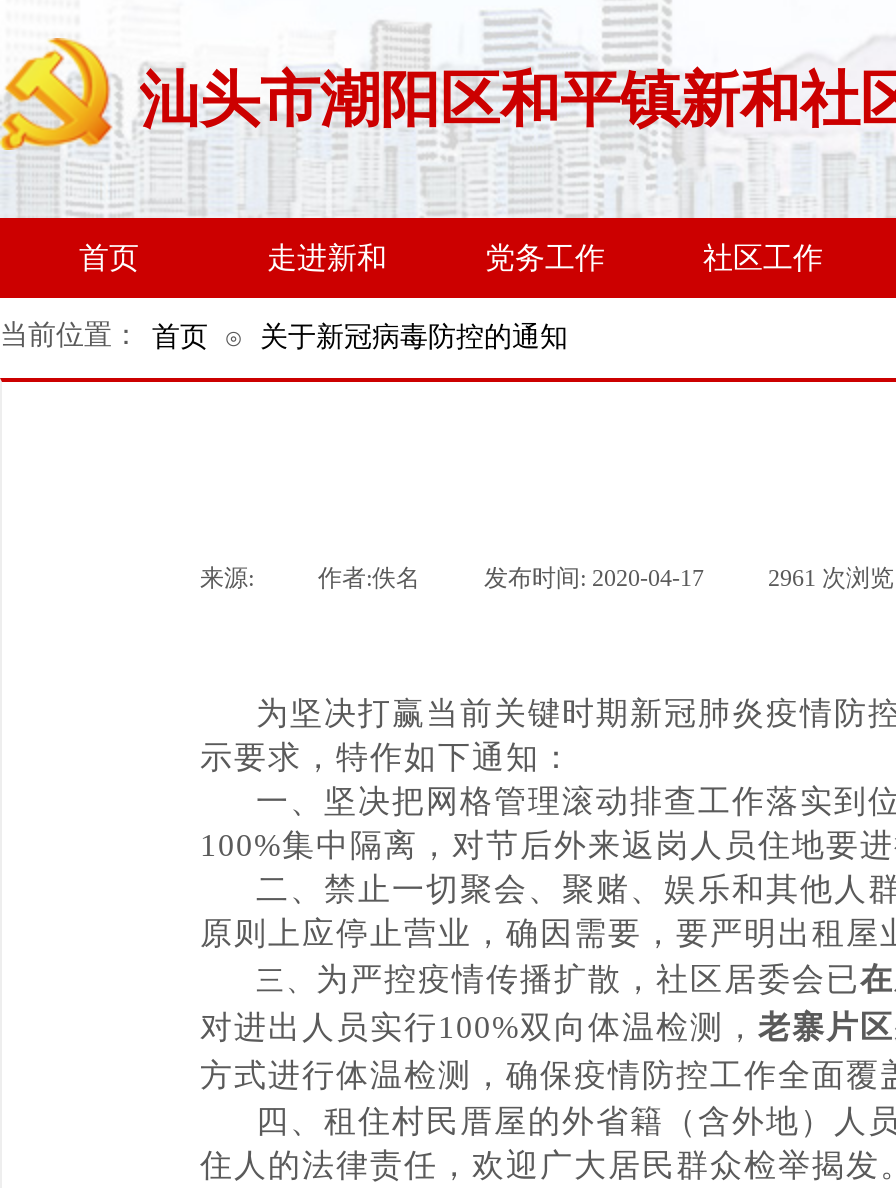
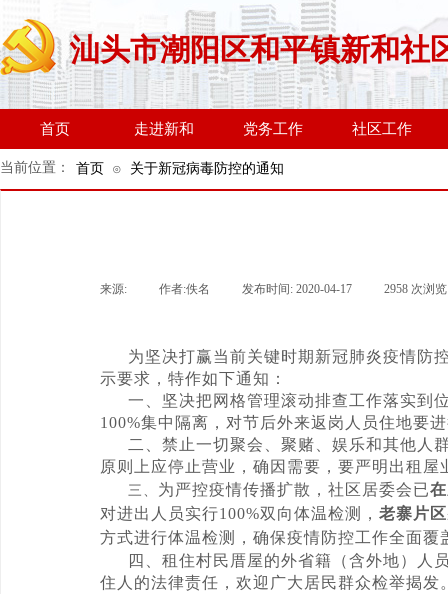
- 2961次浏览
+ 2958次浏览
